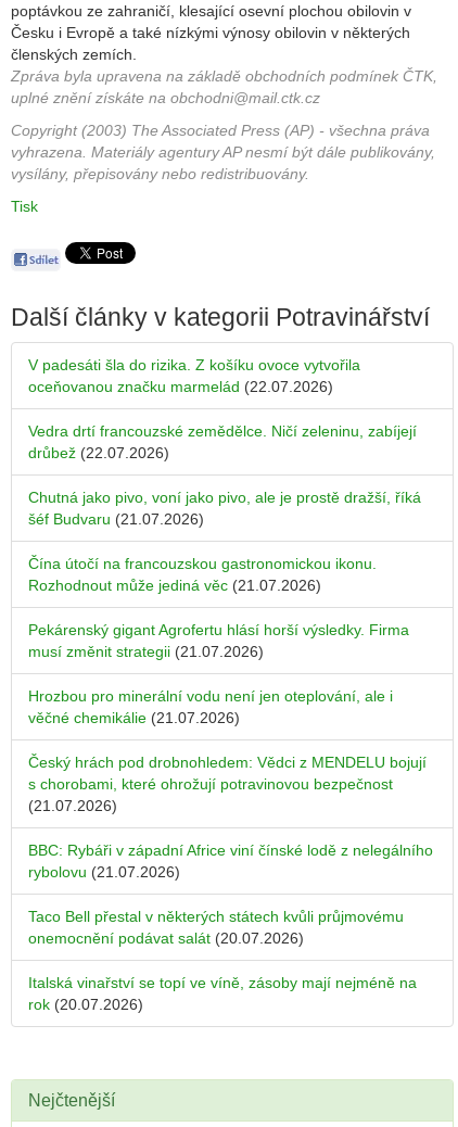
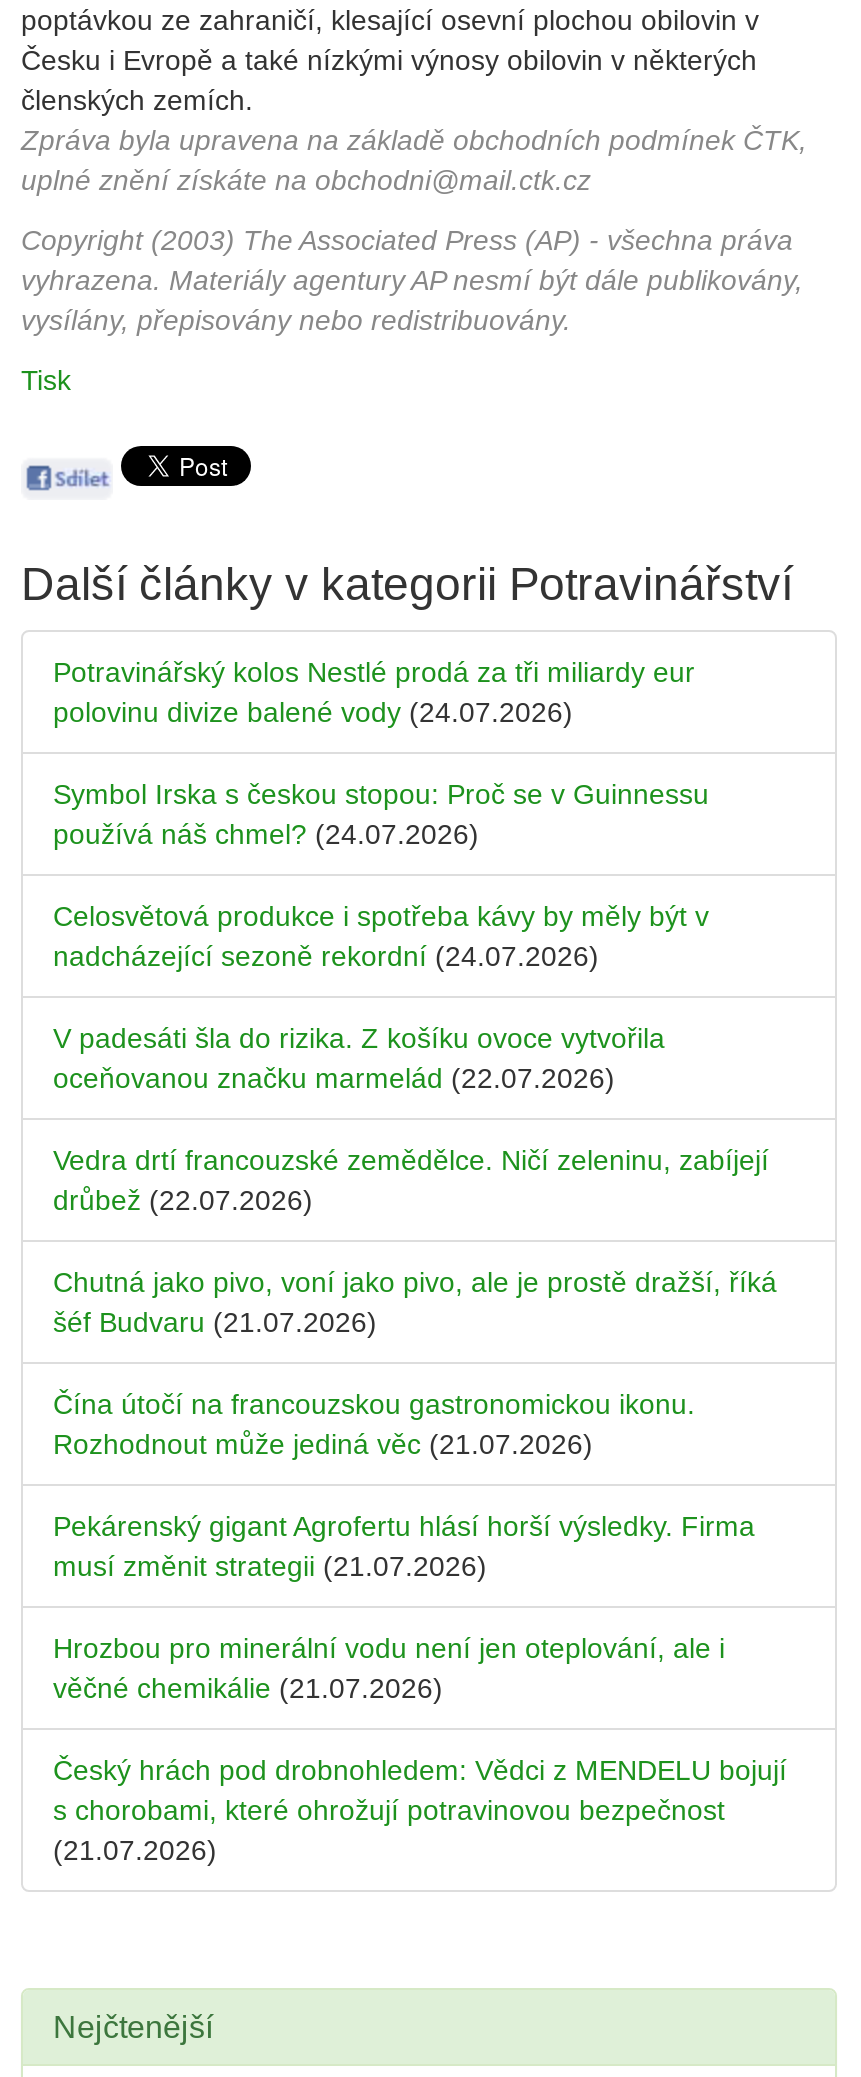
+ Potravinářský kolos Nestlé prodá za tři miliardy eur
+ polovinu divize balené vody (24.07.2026)
+ Symbol Irska s českou stopou: Proč se v Guinnessu
+ používá náš chmel? (24.07.2026)
+ Celosvětová produkce i spotřeba kávy by měly být v
+ nadcházející sezoně rekordní (24.07.2026)

moved down: V padesáti šla do rizika. Z košíku ovoce vytvořila | oceňovanou značku marmelád (22.07.2026) | Vedra drtí francouzské zemědělce. Ničí zeleninu, zabíjejí | ... | s chorobami, které ohrožují potravinovou bezpečnost | (21.07.2026)

- BBC: Rybáři v západní Africe viní čínské lodě z nelegálního
- rybolovu (21.07.2026)
- Taco Bell přestal v některých státech kvůli průjmovému
- onemocnění podávat salát (20.07.2026)
- Italská vinařství se topí ve víně, zásoby mají nejméně na
- rok (20.07.2026)
